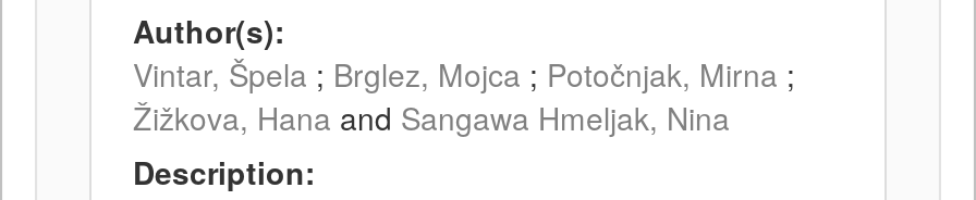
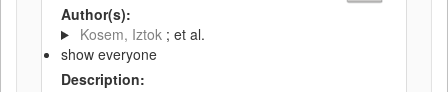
- Vintar, Špela ; Brglez, Mojca ; Potočnjak, Mirna ;
- Žižkova, Hana and Sangawa Hmeljak, Nina
+ Kosem, Iztok ; et al.
+ show everyone
